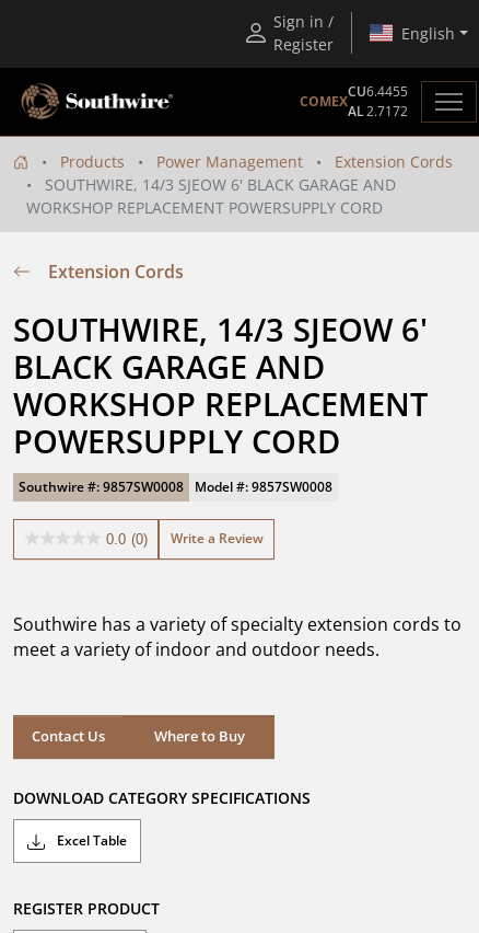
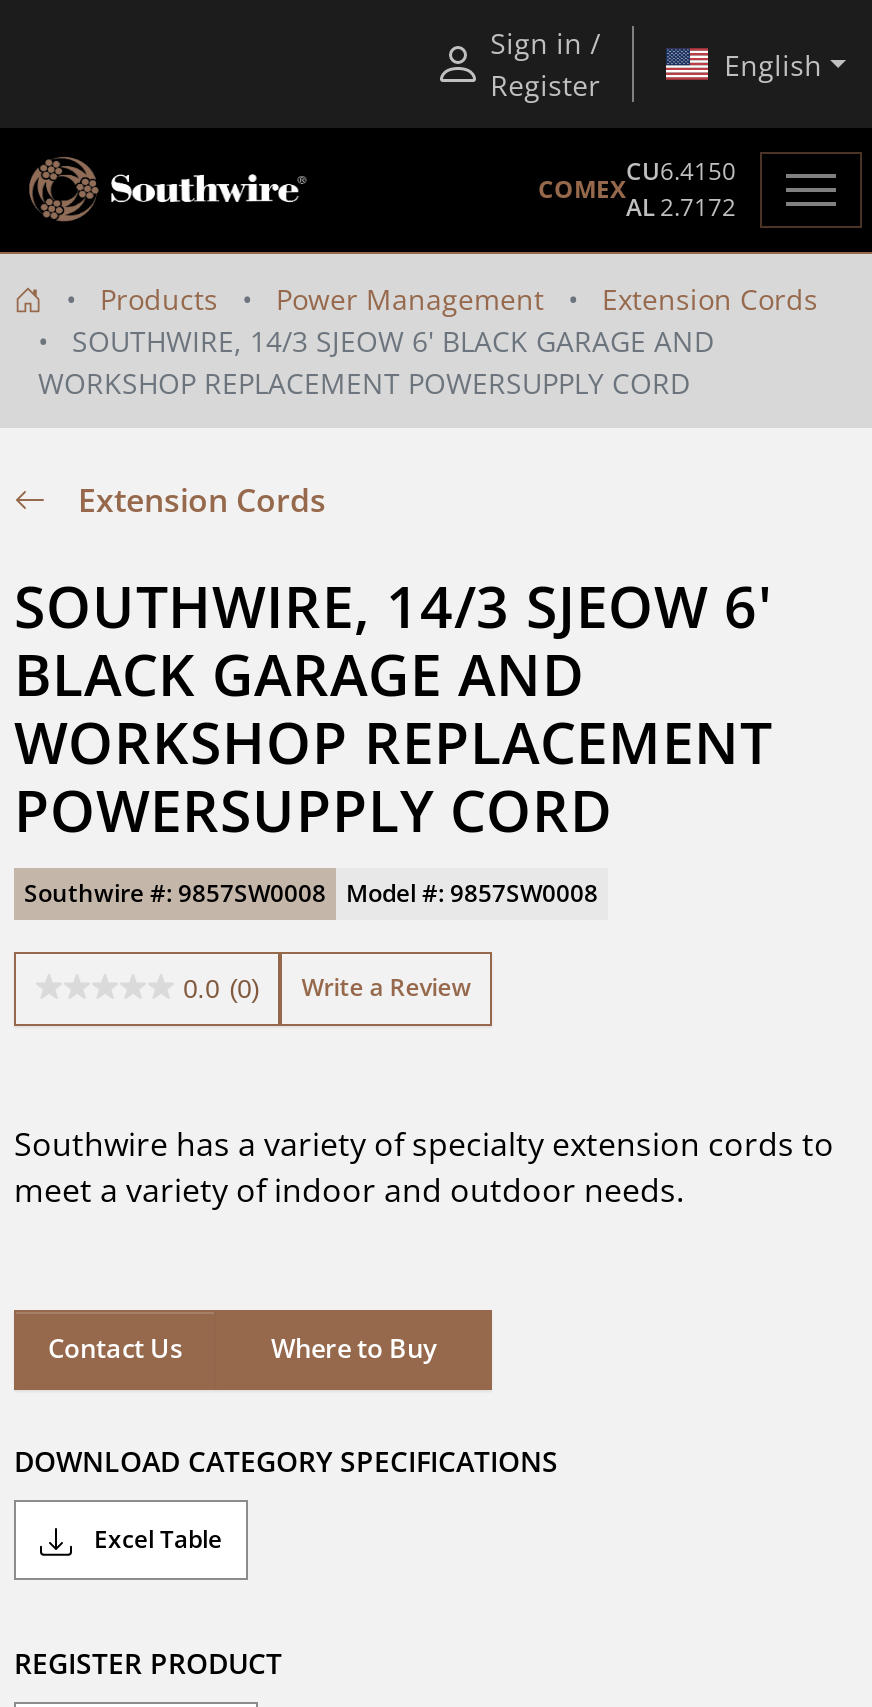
- CU6.4455
+ CU6.4150
